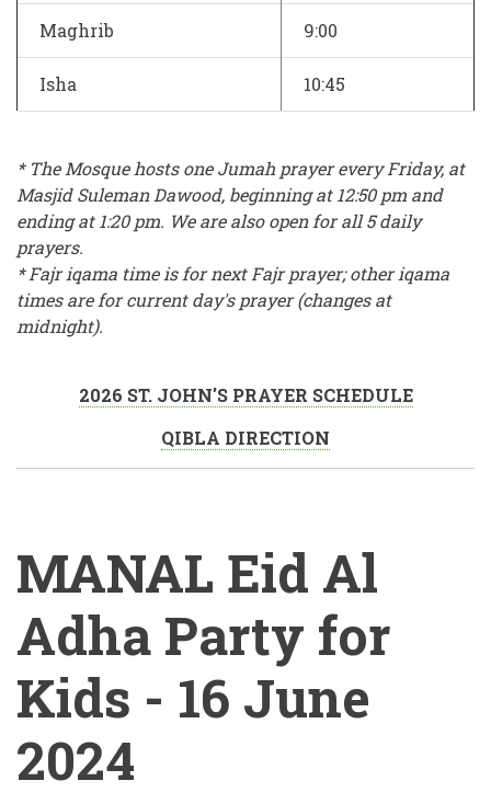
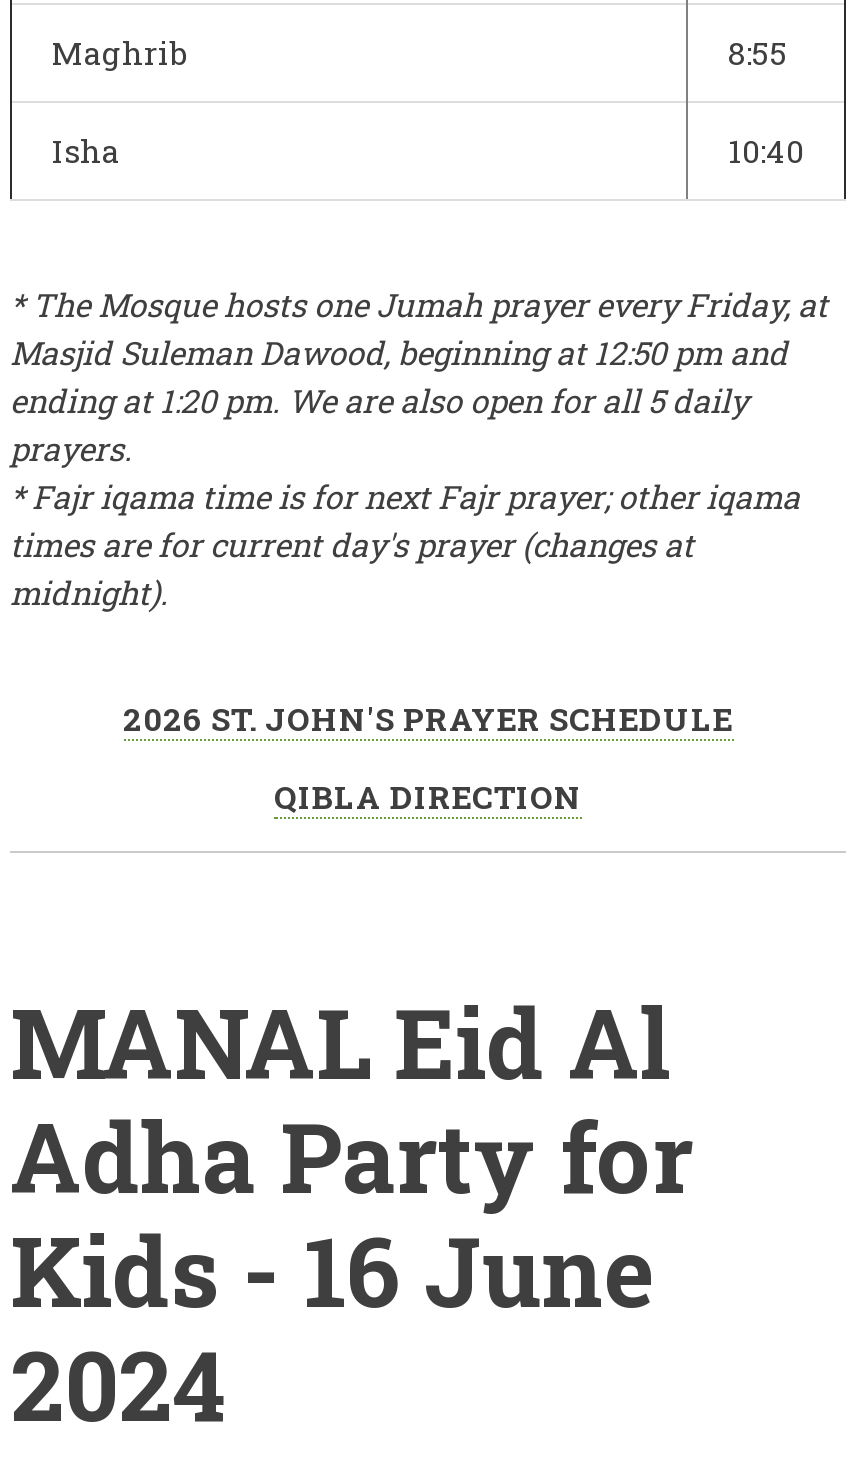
- 9:00
+ 8:55

- 10:45
+ 10:40
